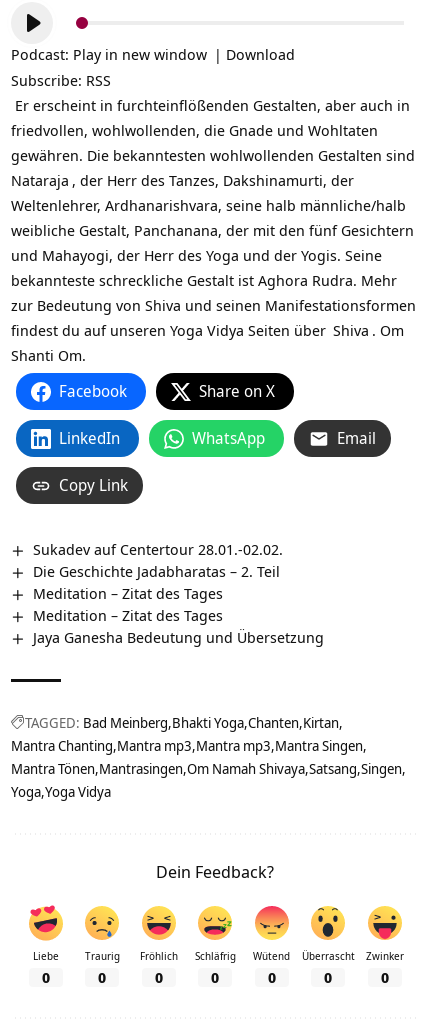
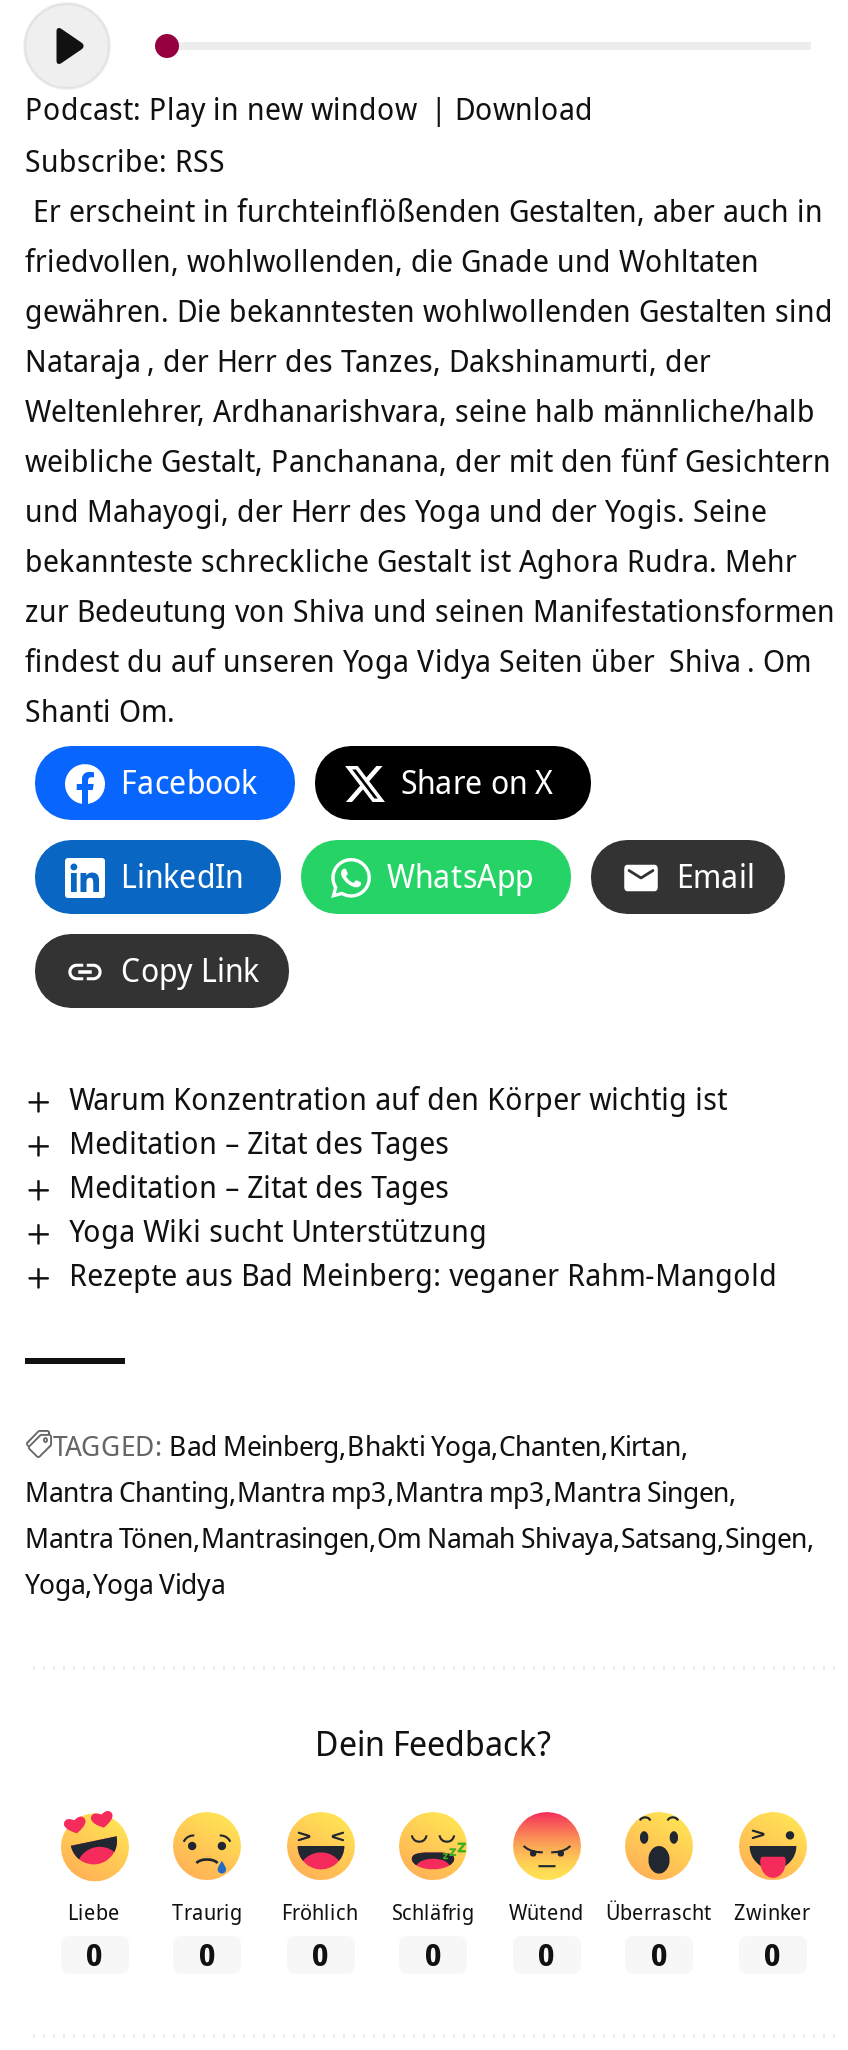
- Sukadev auf Centertour 28.01.-02.02.
- Die Geschichte Jadabharatas – 2. Teil
+ Warum Konzentration auf den Körper wichtig ist

moved up: Meditation – Zitat des Tages | Meditation – Zitat des Tages

- Jaya Ganesha Bedeutung und Übersetzung
+ Yoga Wiki sucht Unterstützung
+ Rezepte aus Bad Meinberg: veganer Rahm-Mangold
